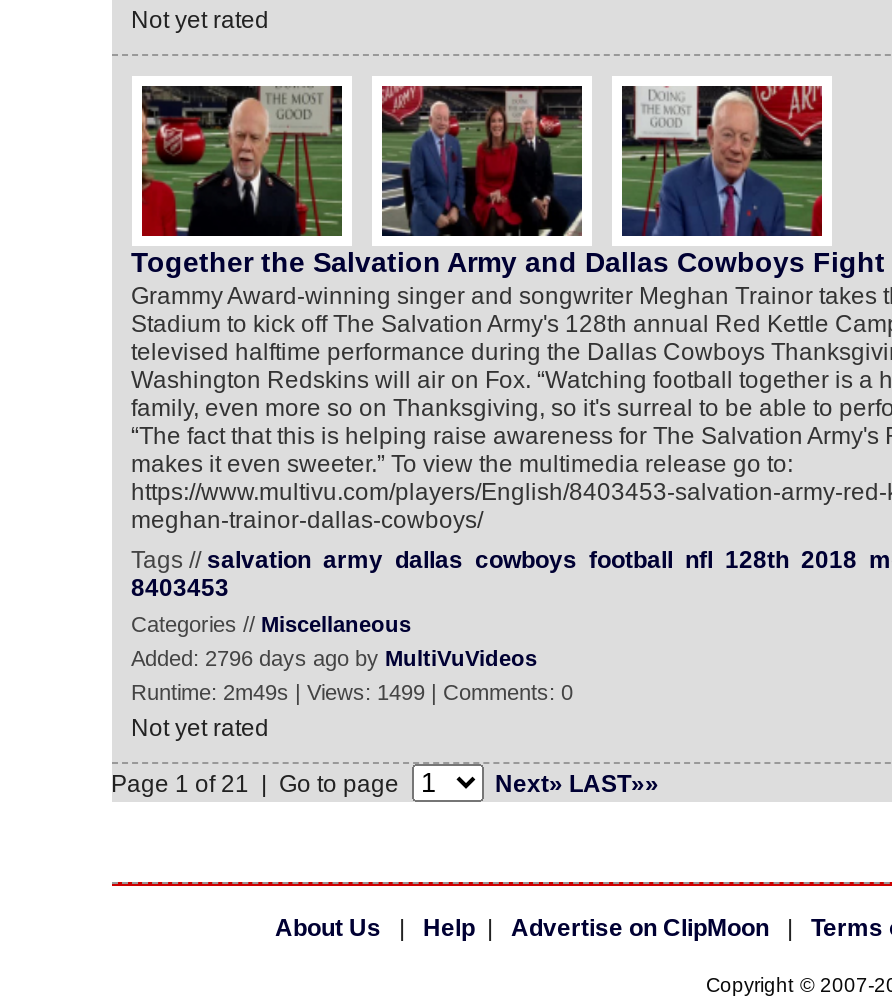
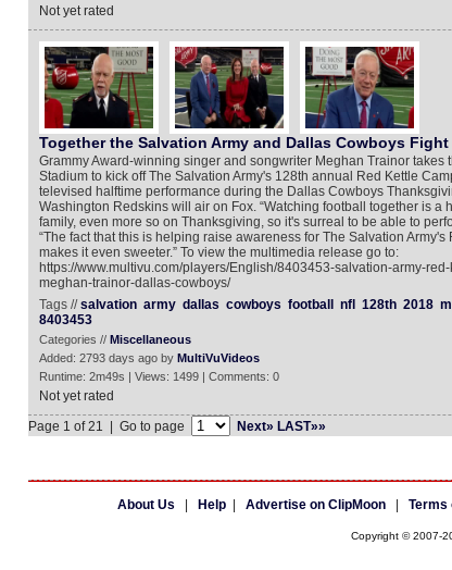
- Added: 2796 days ago by MultiVuVideos
+ Added: 2793 days ago by MultiVuVideos
